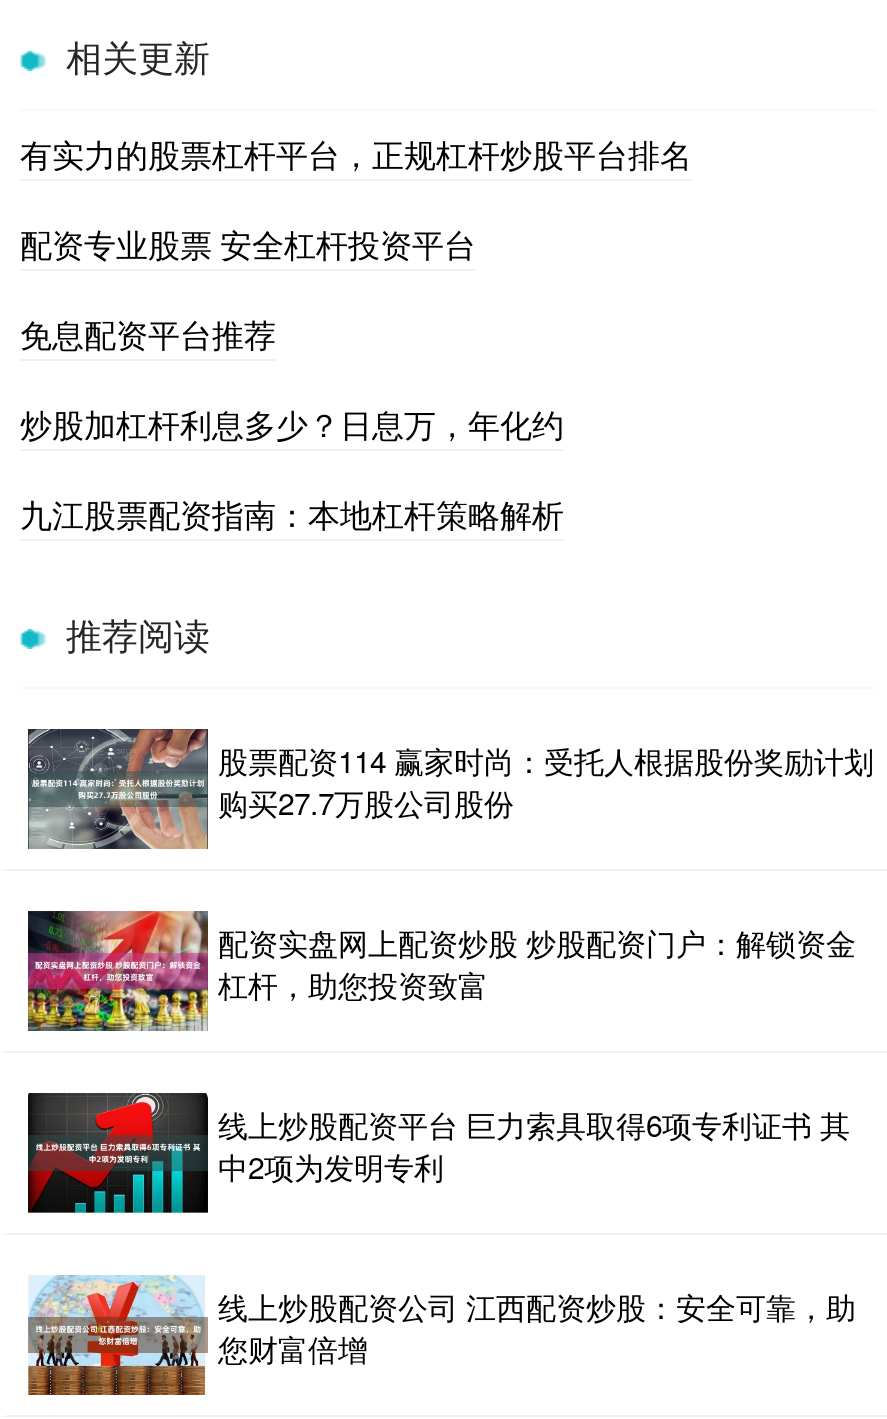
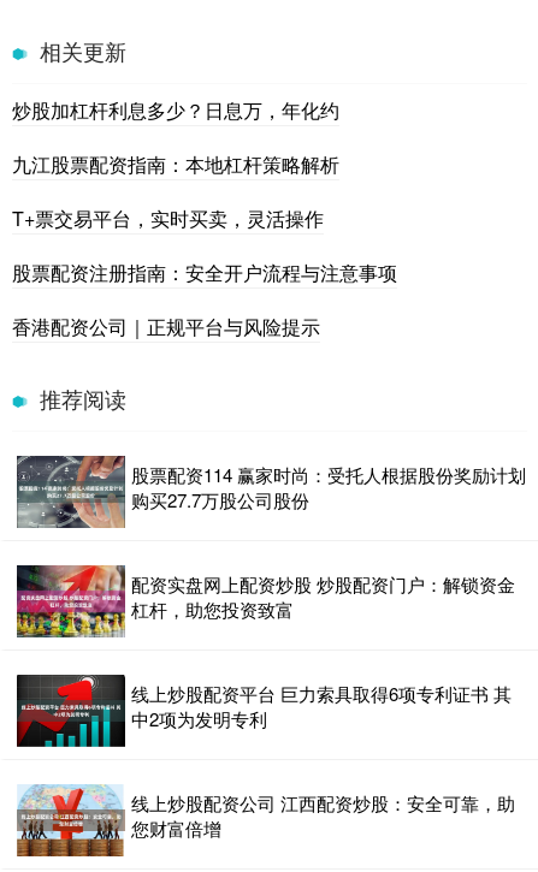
- 有实力的股票杠杆平台，正规杠杆炒股平台排名
- 配资专业股票 安全杠杆投资平台
- 免息配资平台推荐

moved up: 炒股加杠杆利息多少？日息万，年化约 | 九江股票配资指南：本地杠杆策略解析

+ T+票交易平台，实时买卖，灵活操作
+ 股票配资注册指南：安全开户流程与注意事项
+ 香港配资公司｜正规平台与风险提示
